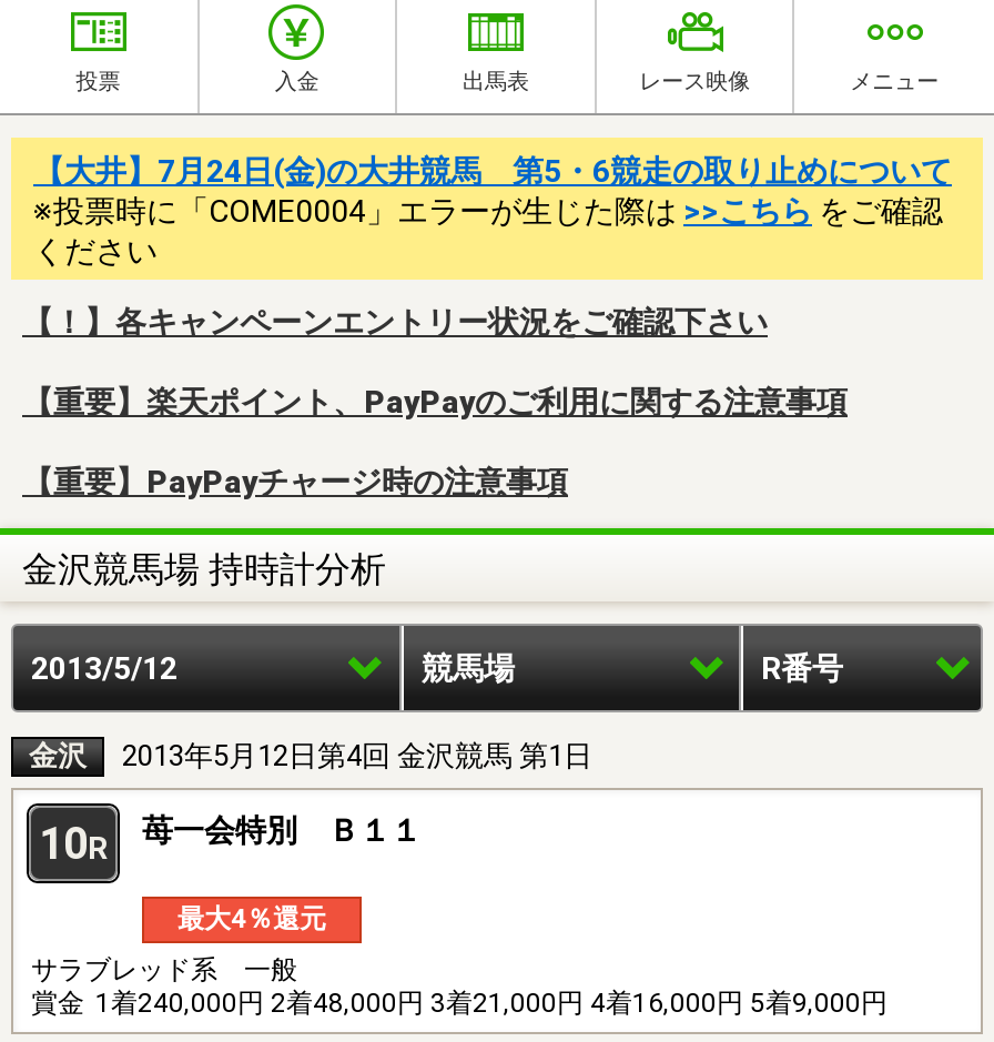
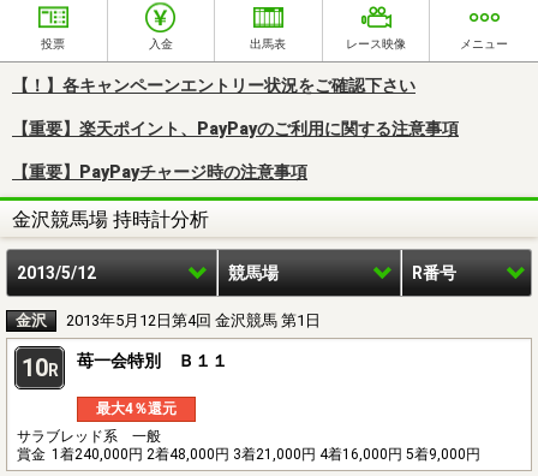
- 【大井】7月24日(金)の大井競馬 第5・6競走の取り止めについて
- ※投票時に「COME0004」エラーが生じた際は>>こちらをご確認
- ください
